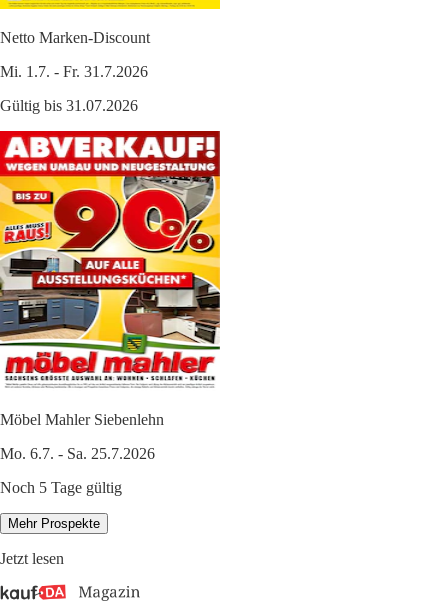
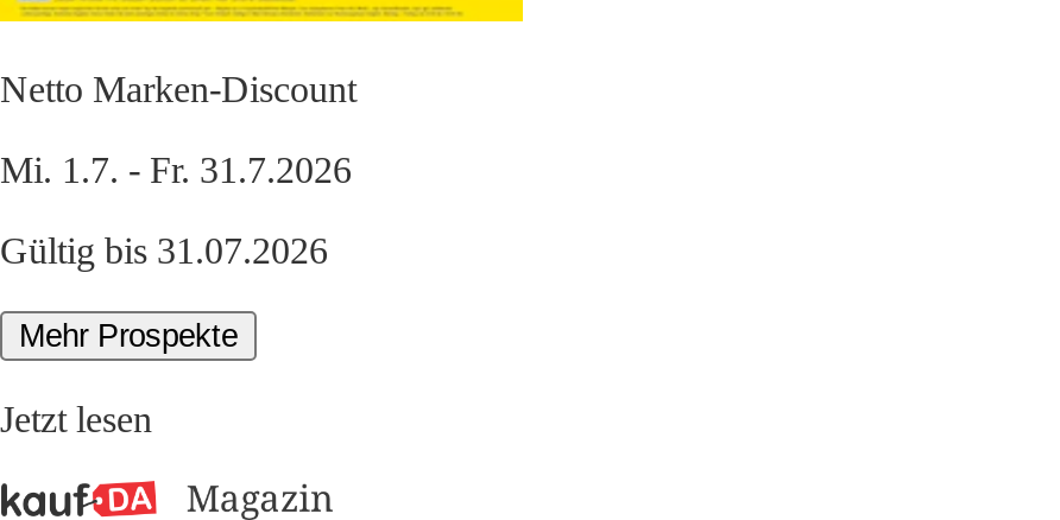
- [image]
- Möbel Mahler Siebenlehn
- Mo. 6.7. - Sa. 25.7.2026
- Noch 5 Tage gültig
